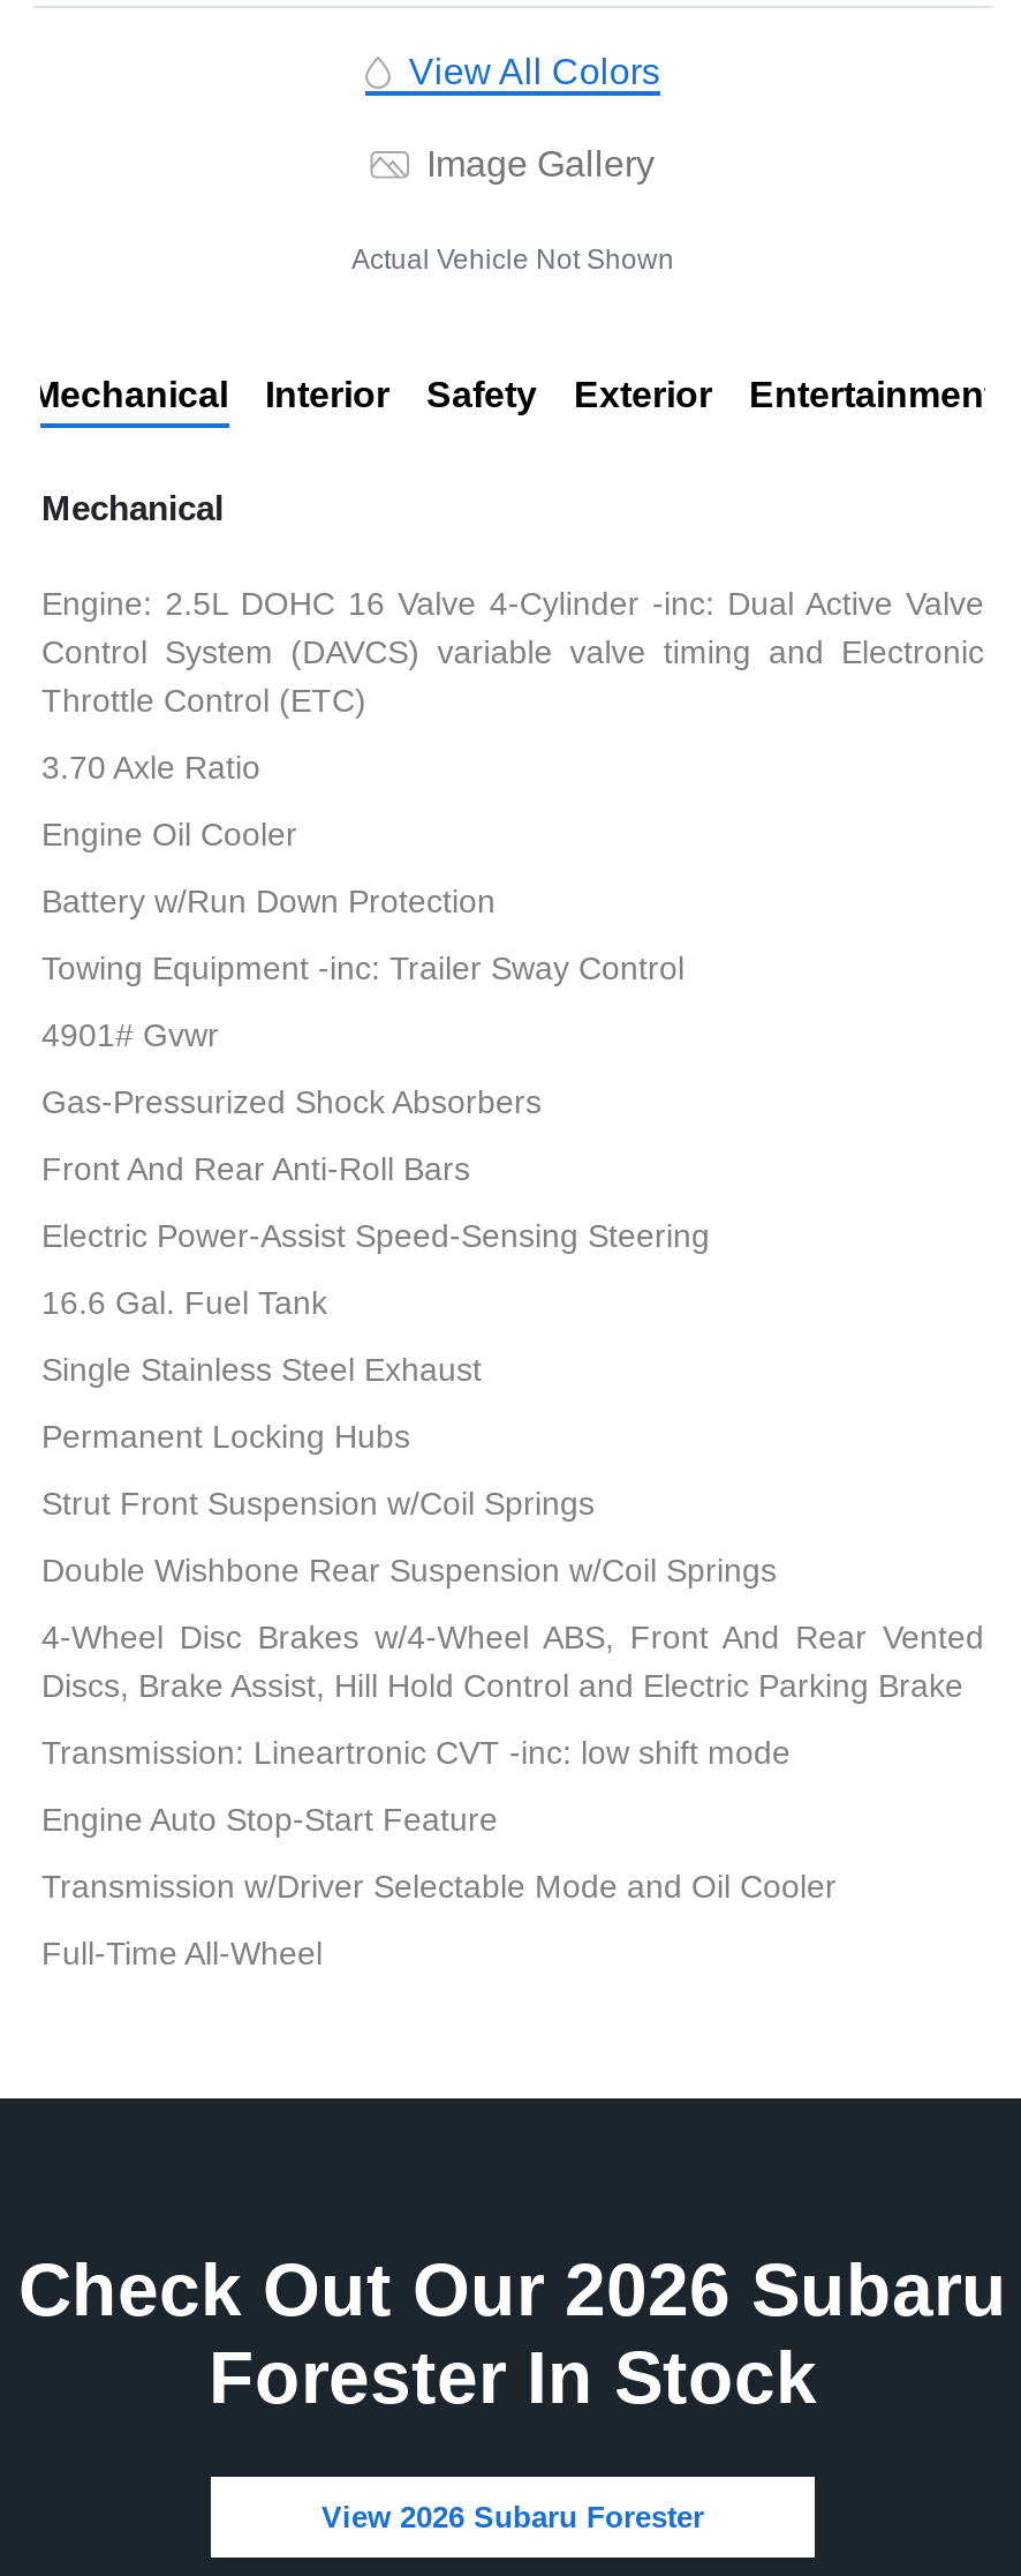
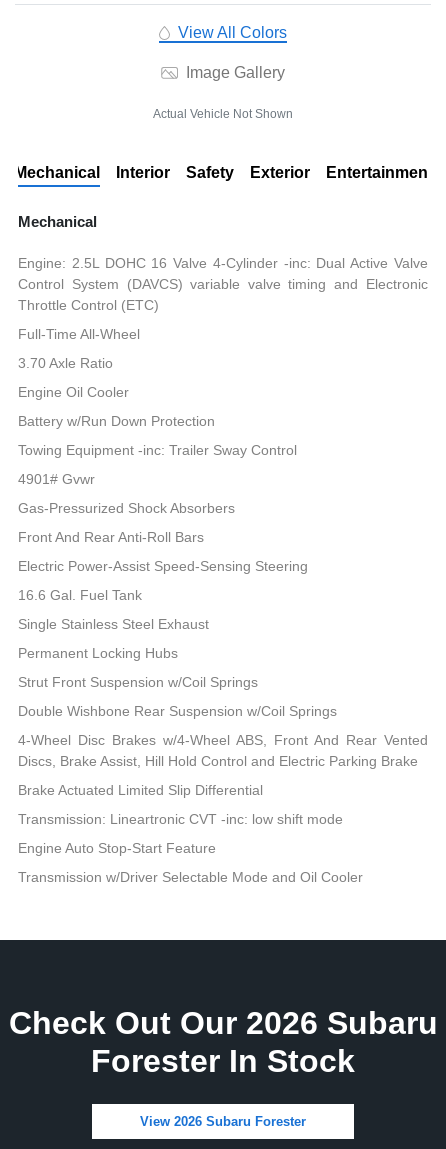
+ Brake Actuated Limited Slip Differential

moved down: Transmission: Lineartronic CVT -inc: low shift mode | Engine Auto Stop-Start Feature | Transmission w/Driver Selectable Mode and Oil Cooler

moved up: Full-Time All-Wheel
